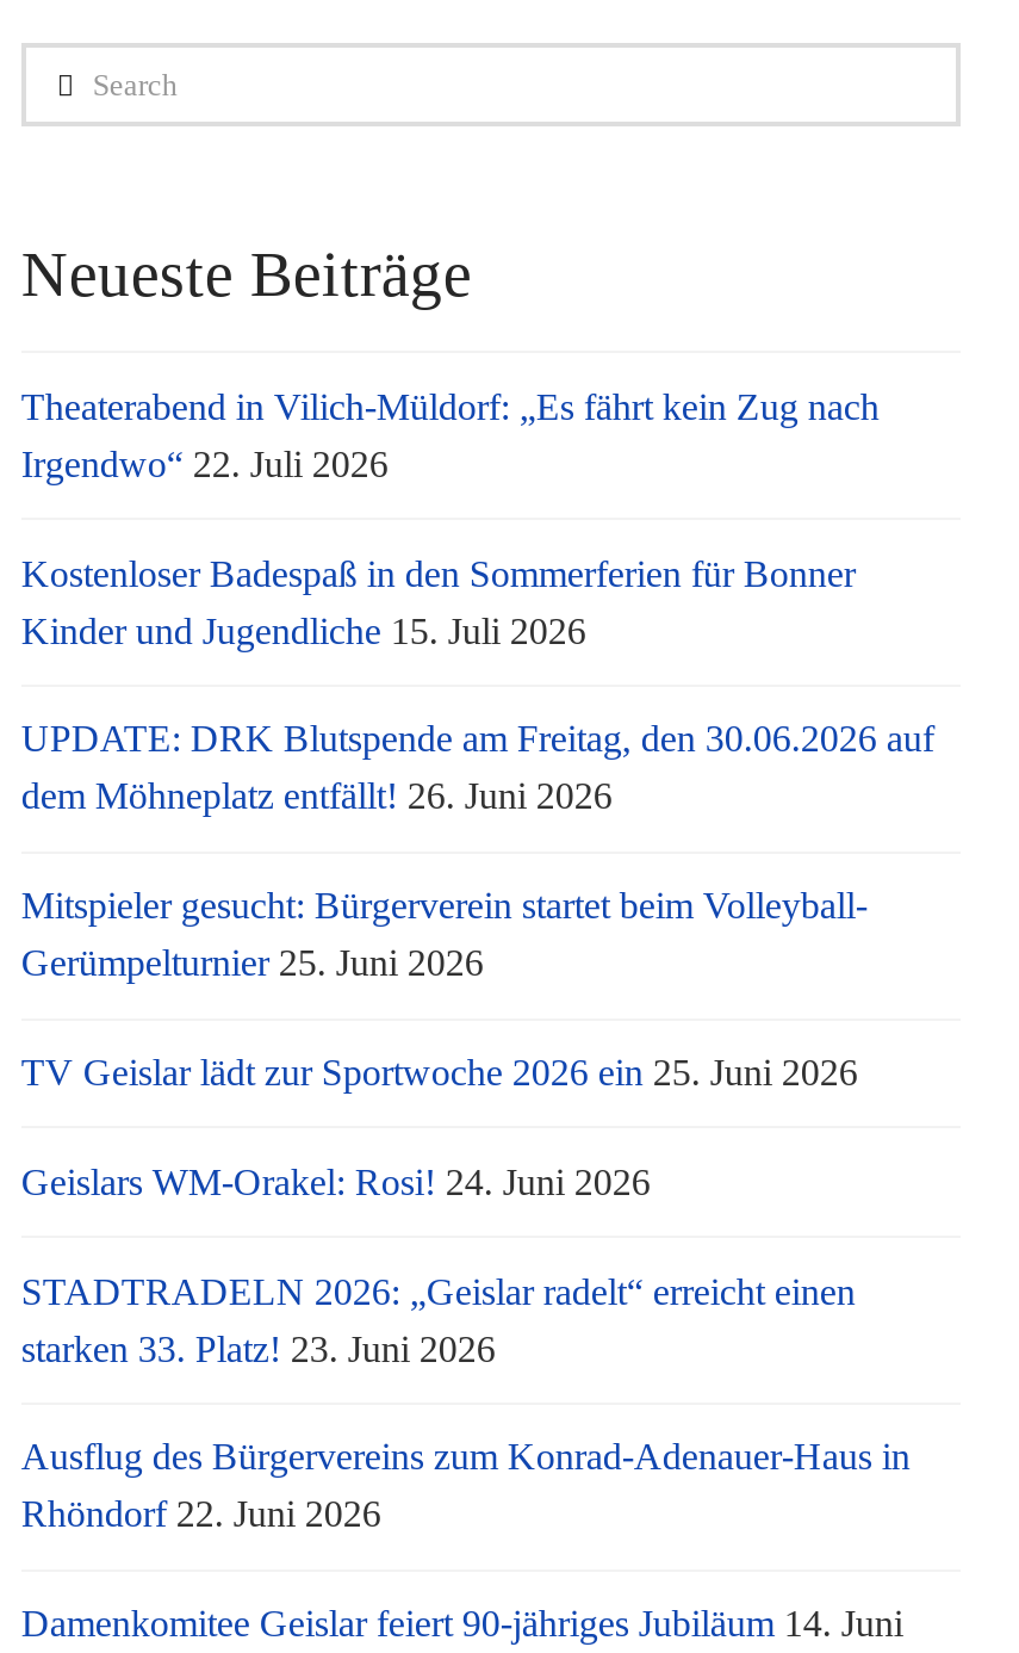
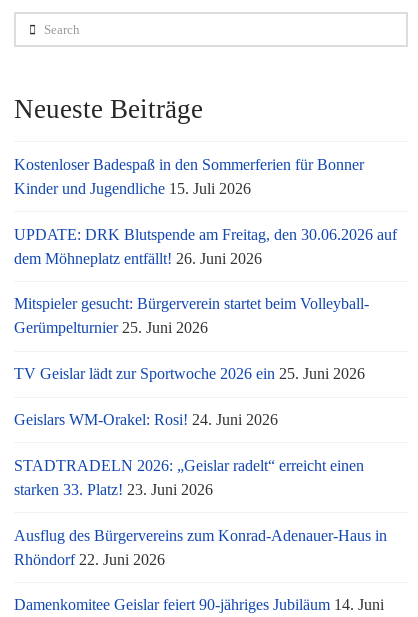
- Theaterabend in Vilich-Müldorf: „Es fährt kein Zug nach
- Irgendwo“ 22. Juli 2026
